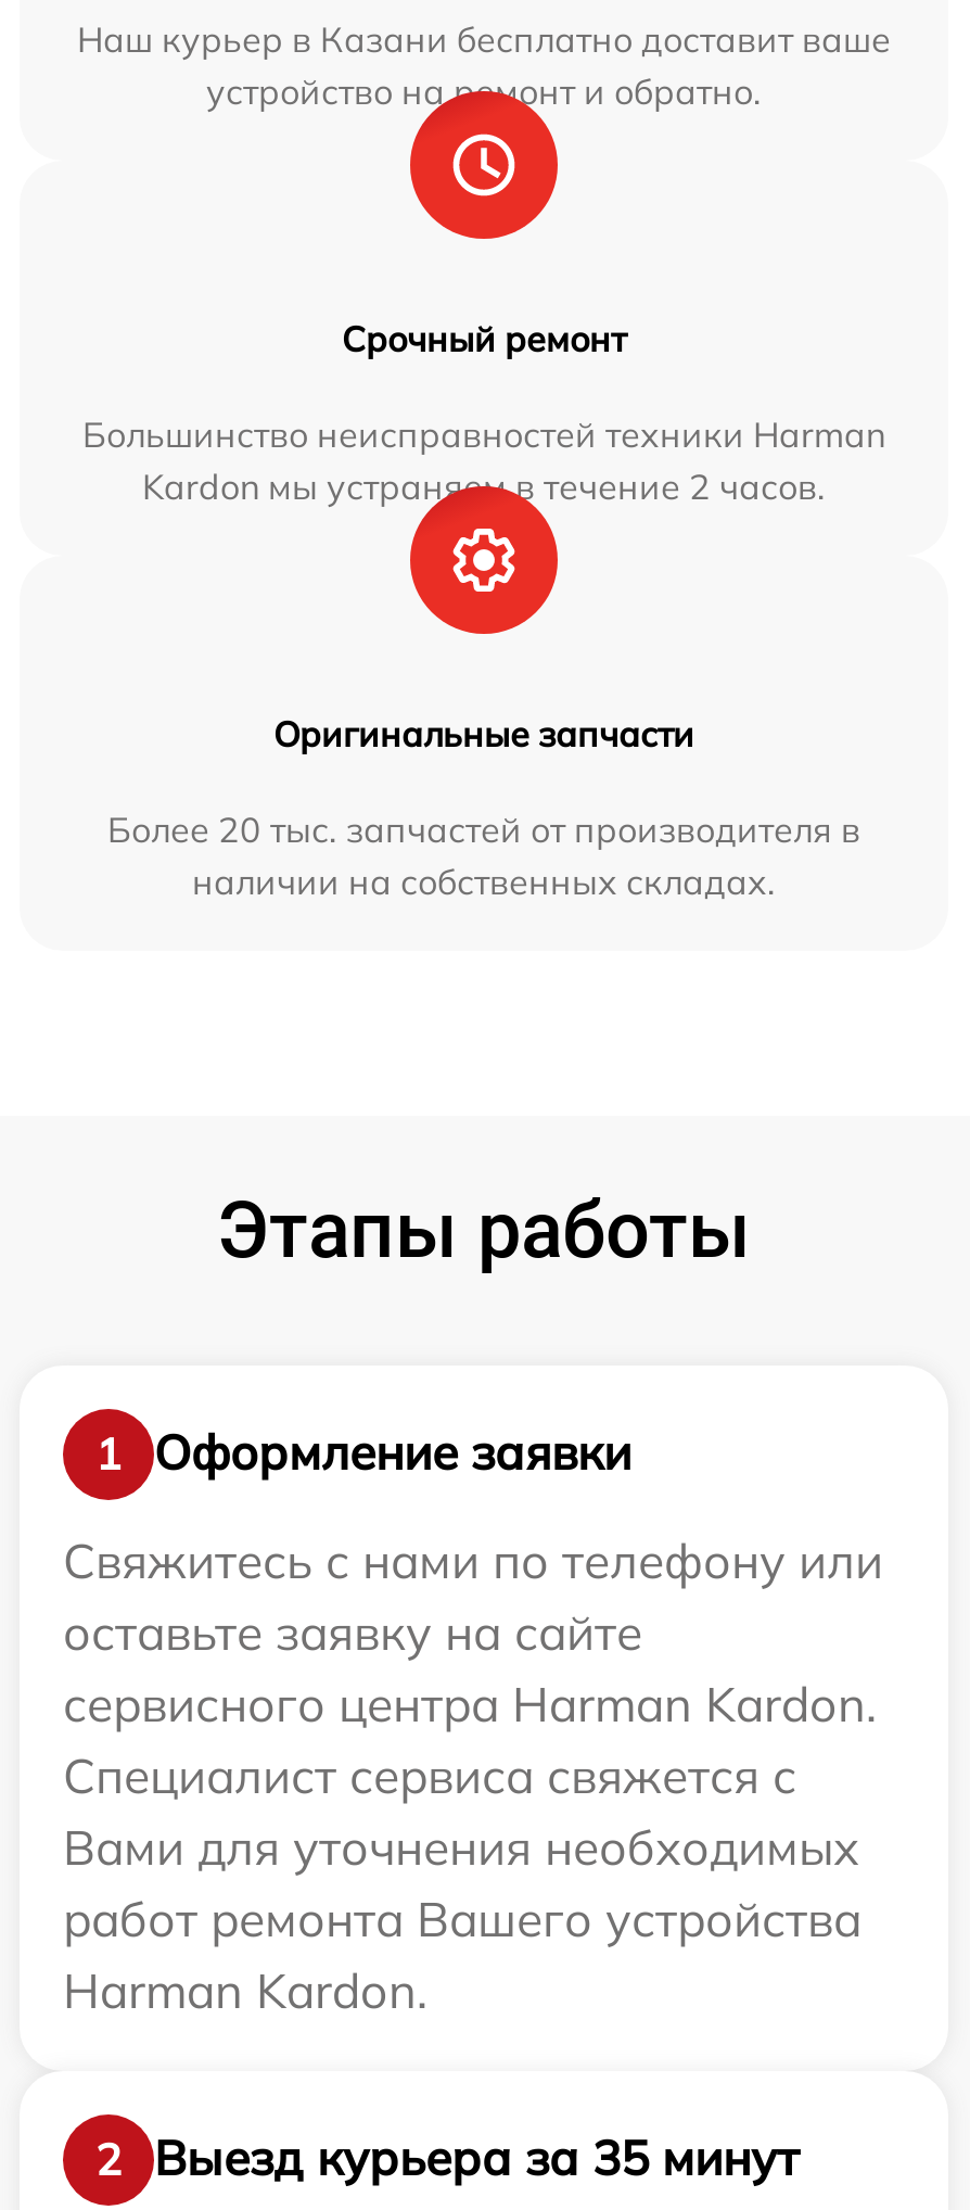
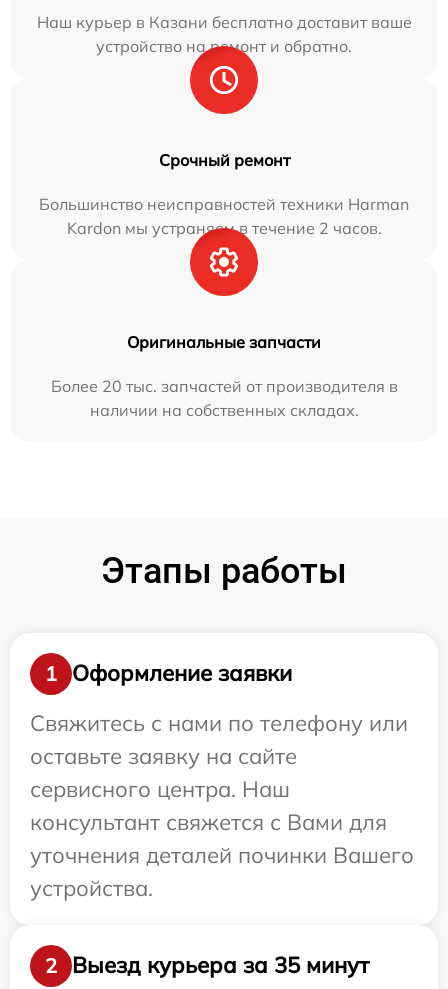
- сервисного центра Harman Kardon.
- Специалист сервиса свяжется с
- Вами для уточнения необходимых
- работ ремонта Вашего устройства
- Harman Kardon.
+ сервисного центра. Наш
+ консультант свяжется с Вами для
+ уточнения деталей починки Вашего
+ устройства.
